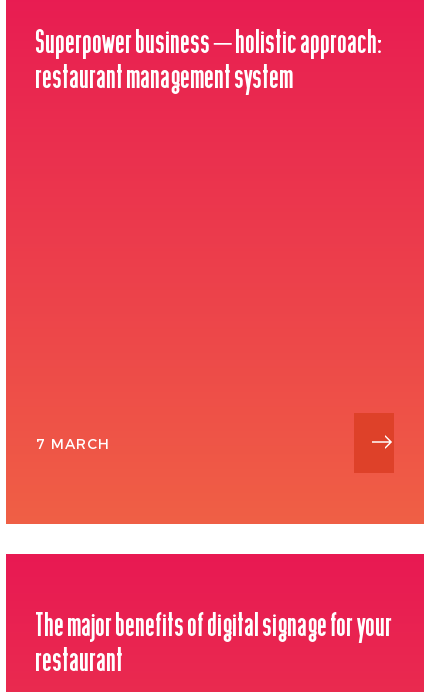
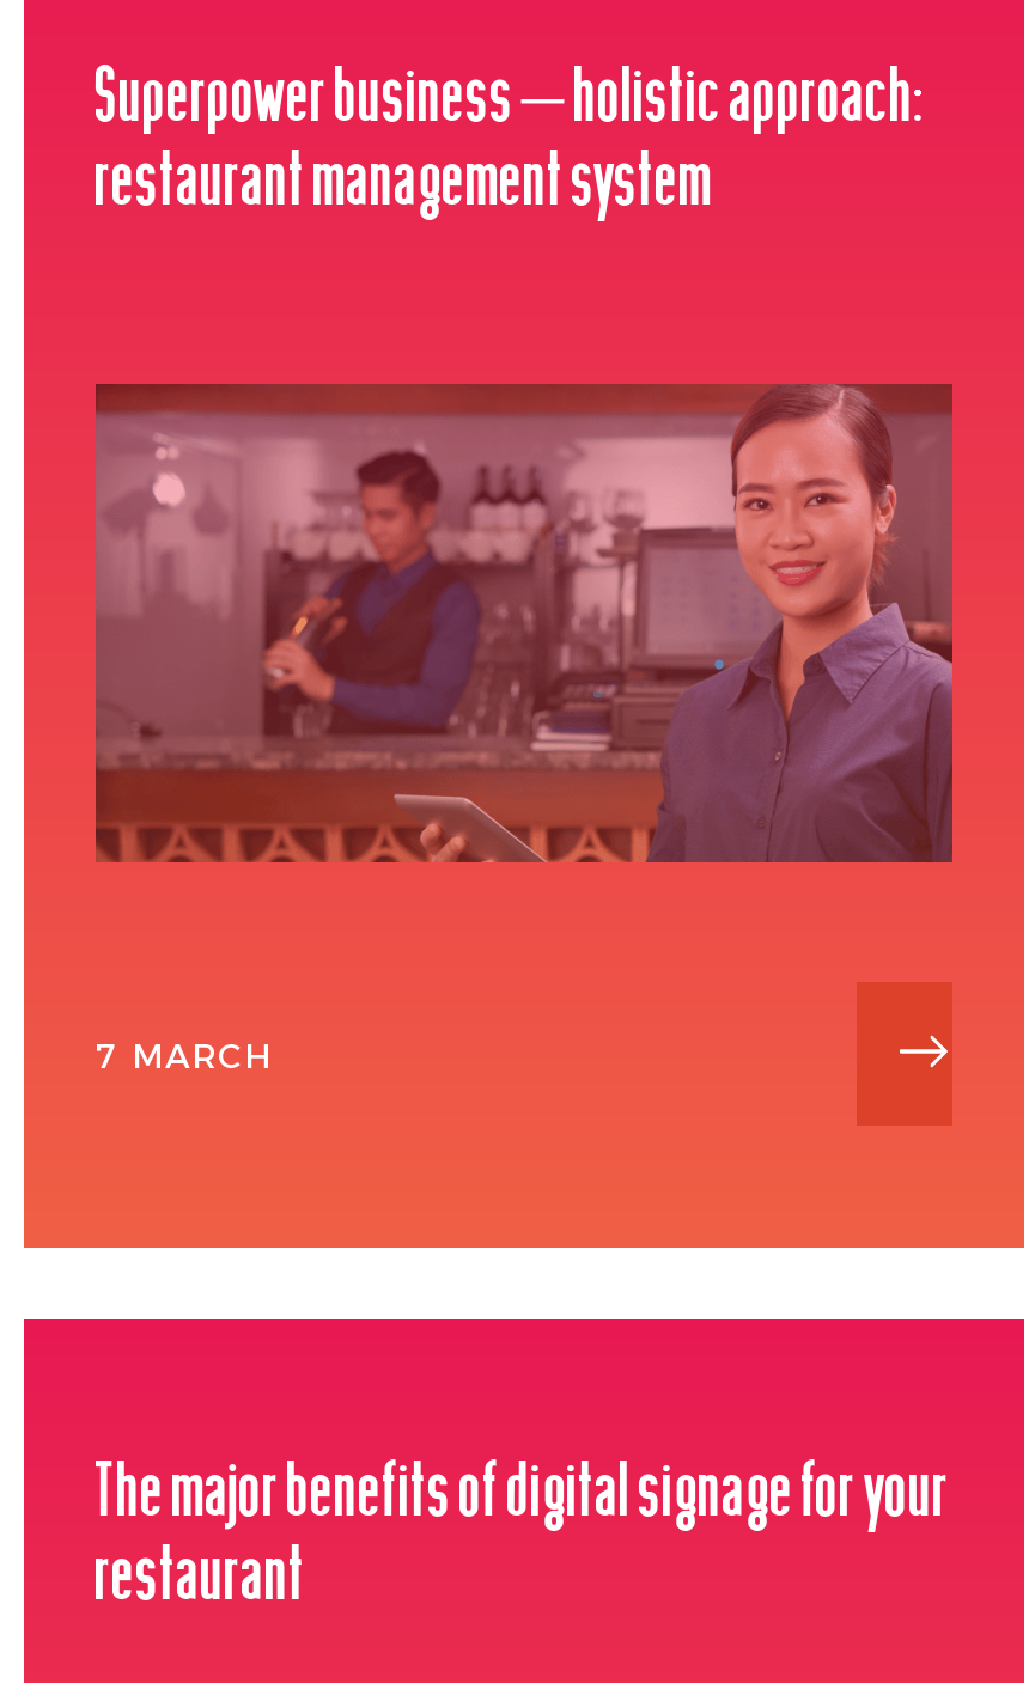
+ [image]
